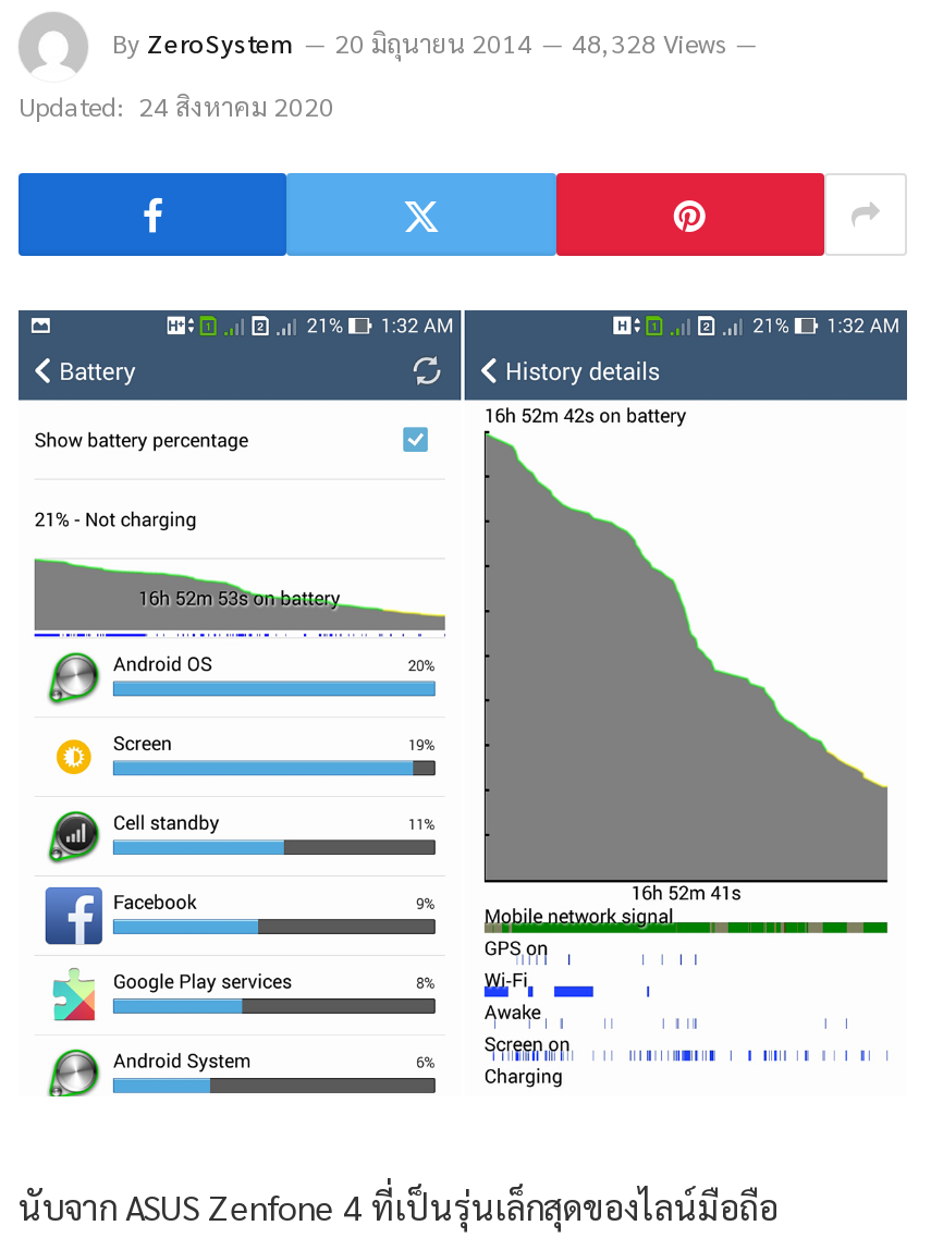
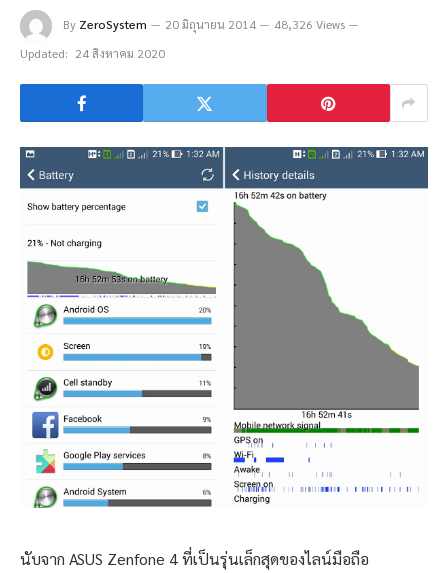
- By ZeroSystem 20 มิถุนายน 2014 48,328 Views
+ By ZeroSystem 20 มิถุนายน 2014 48,326 Views
